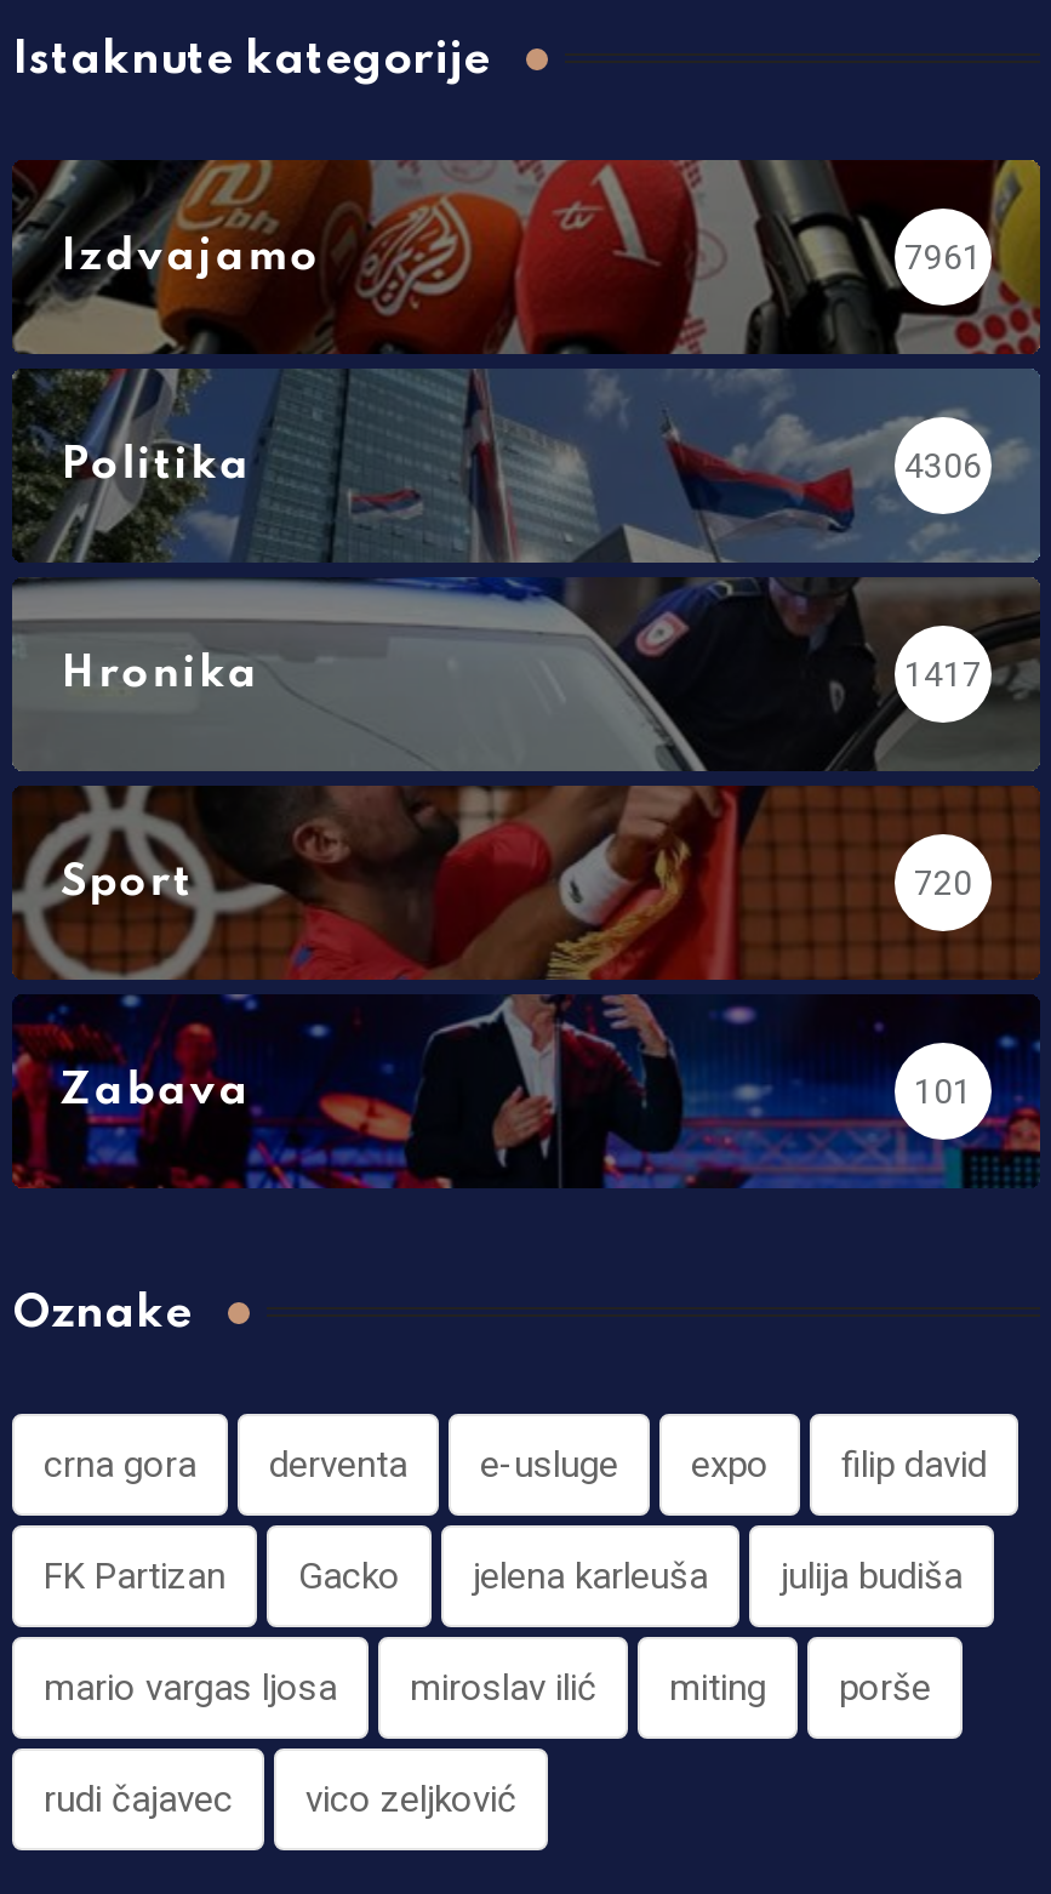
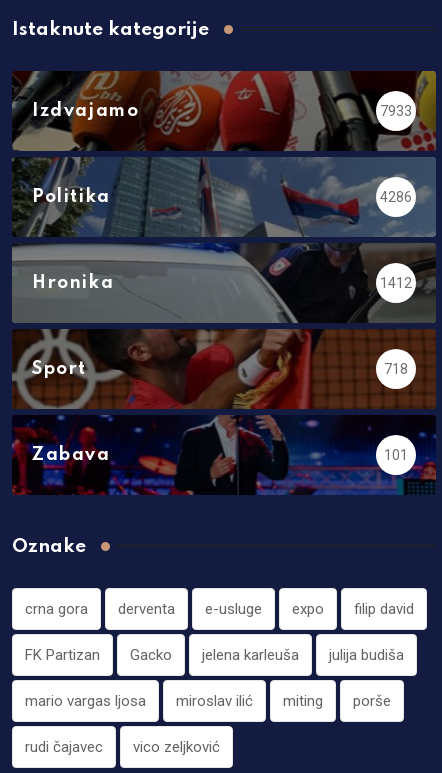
- 7961
+ 7933

- 4306
+ 4286

- 1417
+ 1412

- 720
+ 718
